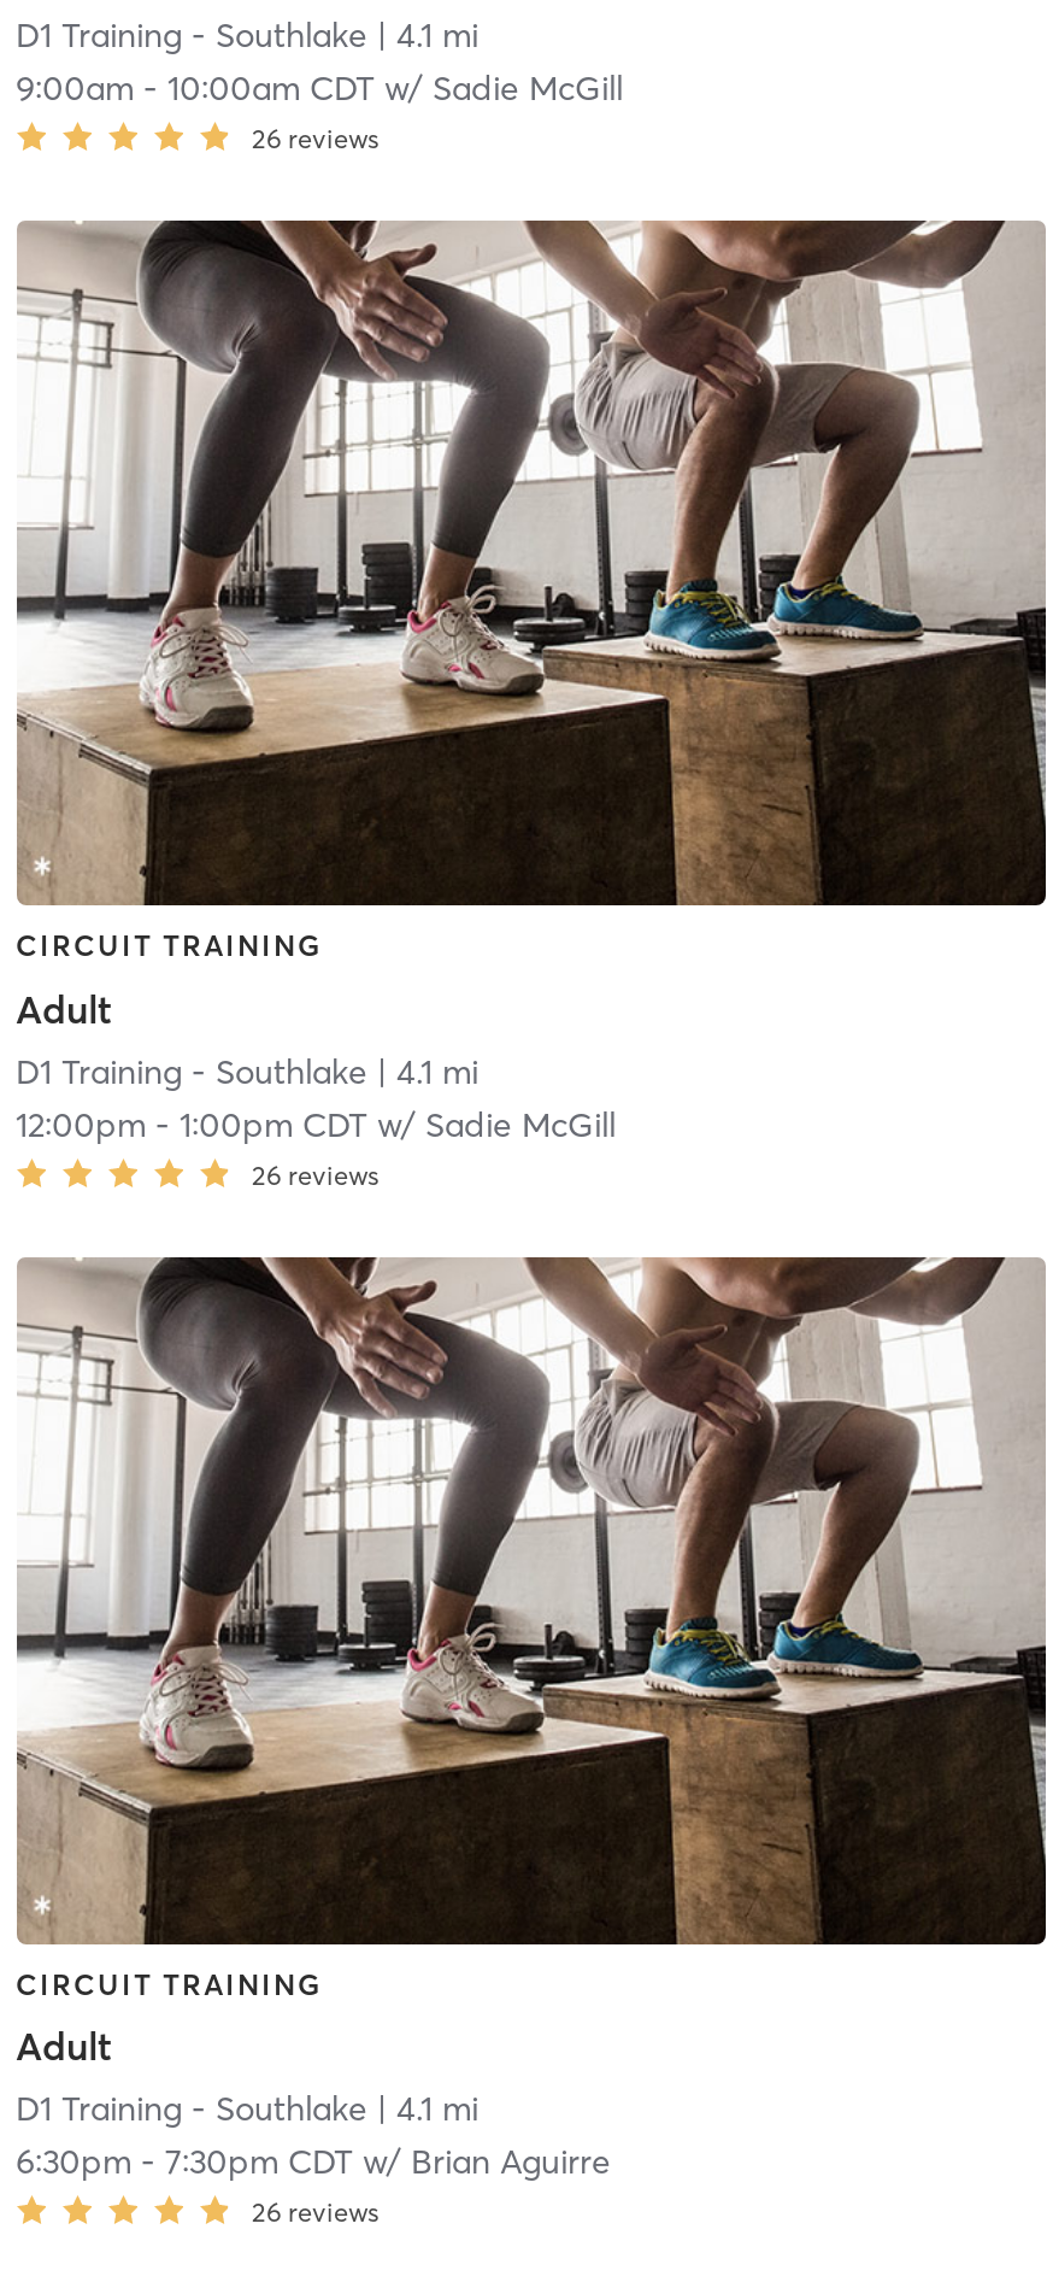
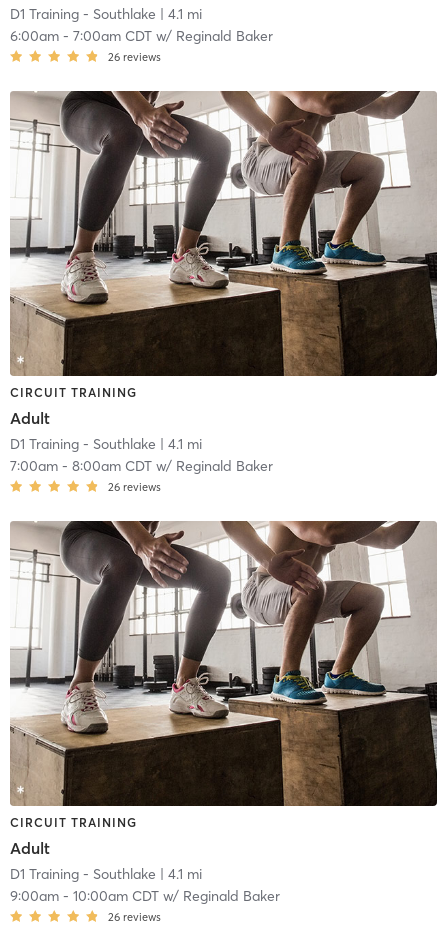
- 9:00am - 10:00am CDT w/ Sadie McGill
+ 6:00am - 7:00am CDT w/ Reginald Baker

- 12:00pm - 1:00pm CDT w/ Sadie McGill
+ 7:00am - 8:00am CDT w/ Reginald Baker

- 6:30pm - 7:30pm CDT w/ Brian Aguirre
+ 9:00am - 10:00am CDT w/ Reginald Baker
